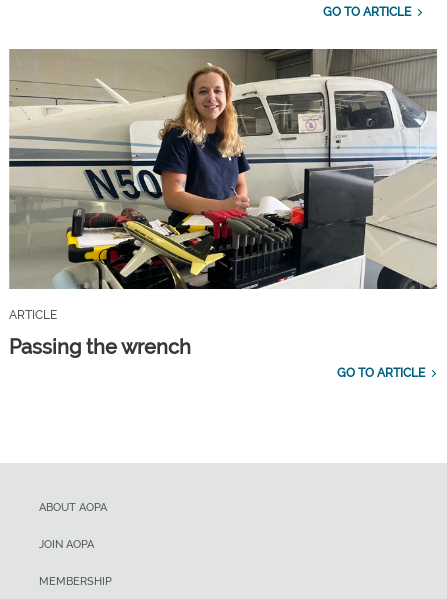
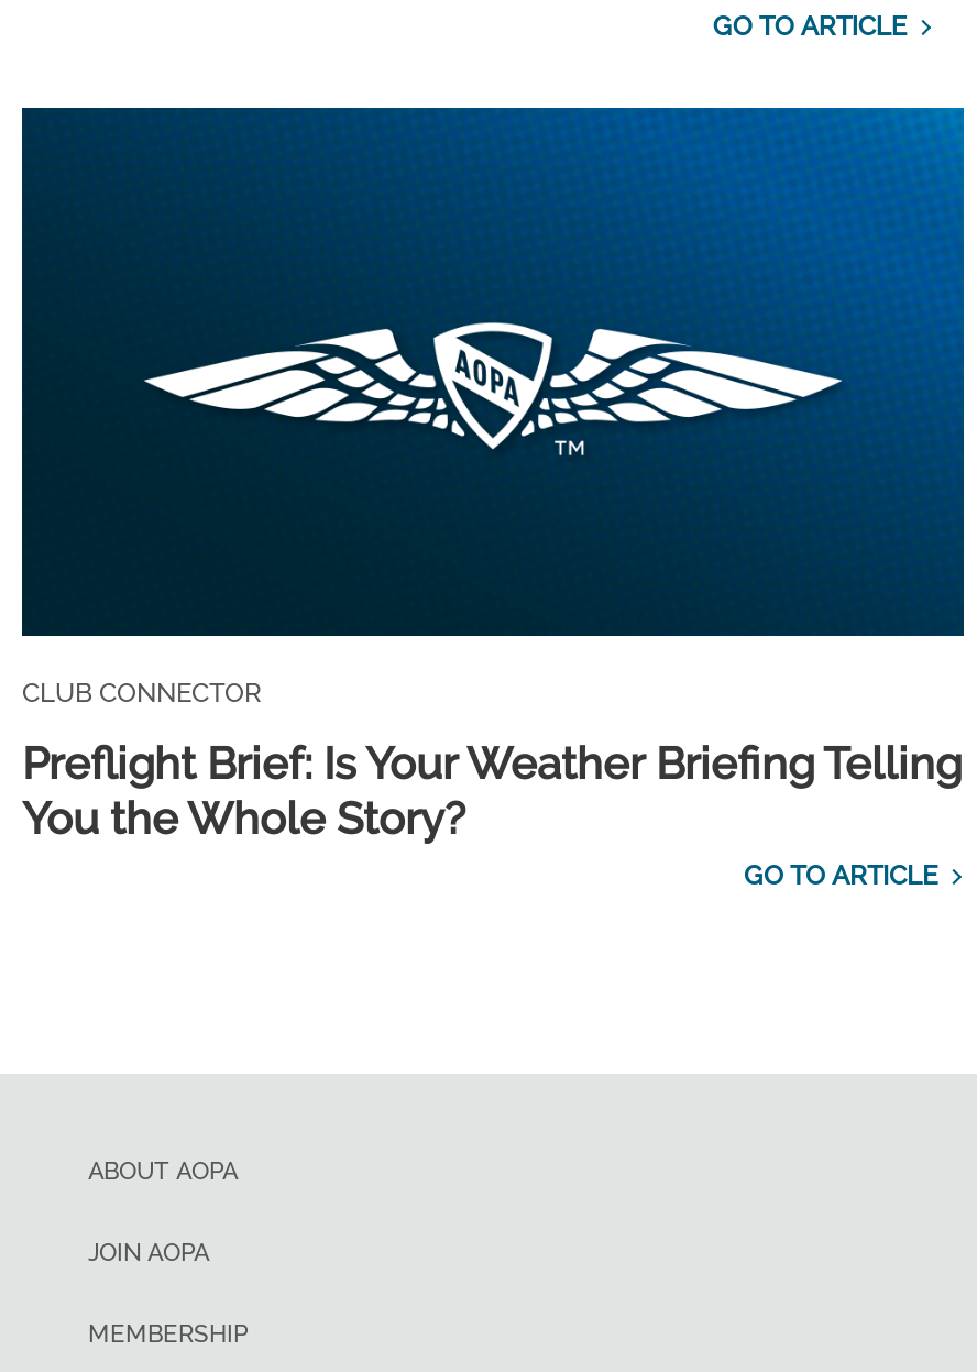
- [image]
- ARTICLE
+ [image]
+ CLUB CONNECTOR

- Passing the wrench
+ Preflight Brief: Is Your Weather Briefing Telling
+ You the Whole Story?
